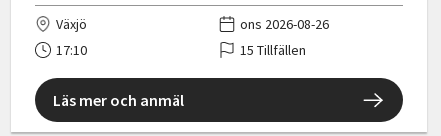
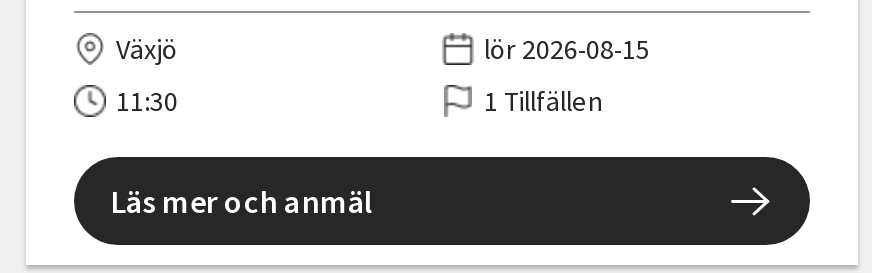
- ons 2026-08-26
- 17:10
- 15 Tillfällen
+ lör 2026-08-15
+ 11:30
+ 1 Tillfällen
